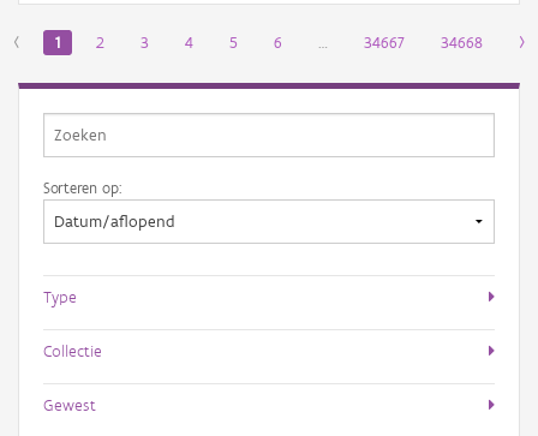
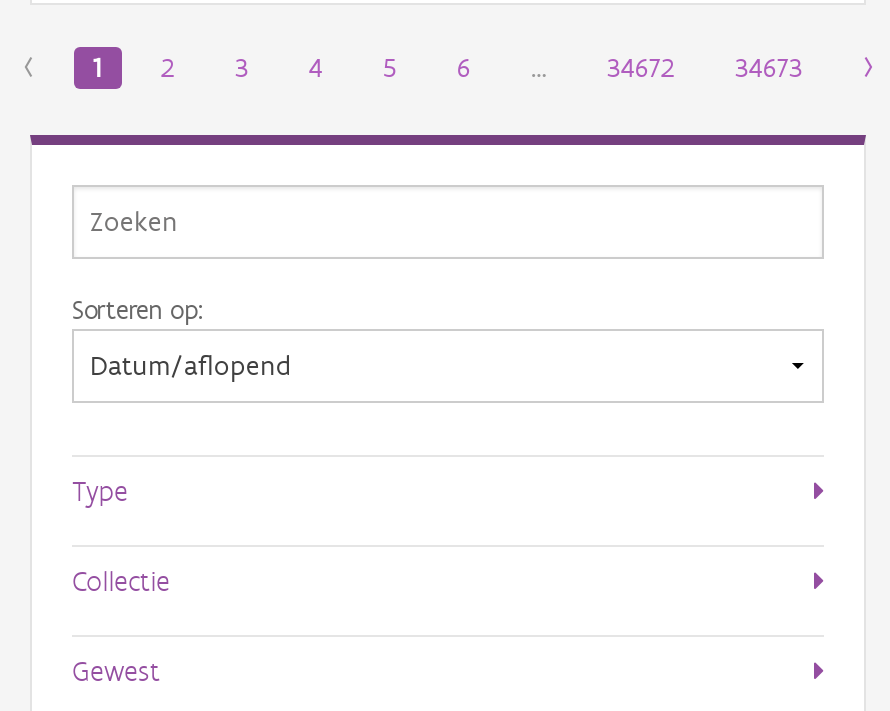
- 34667
+ 34672

- 34668
+ 34673
